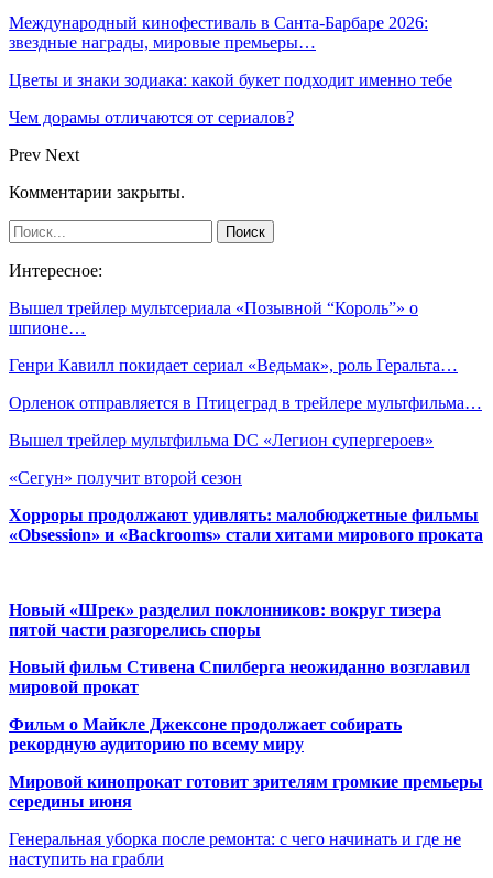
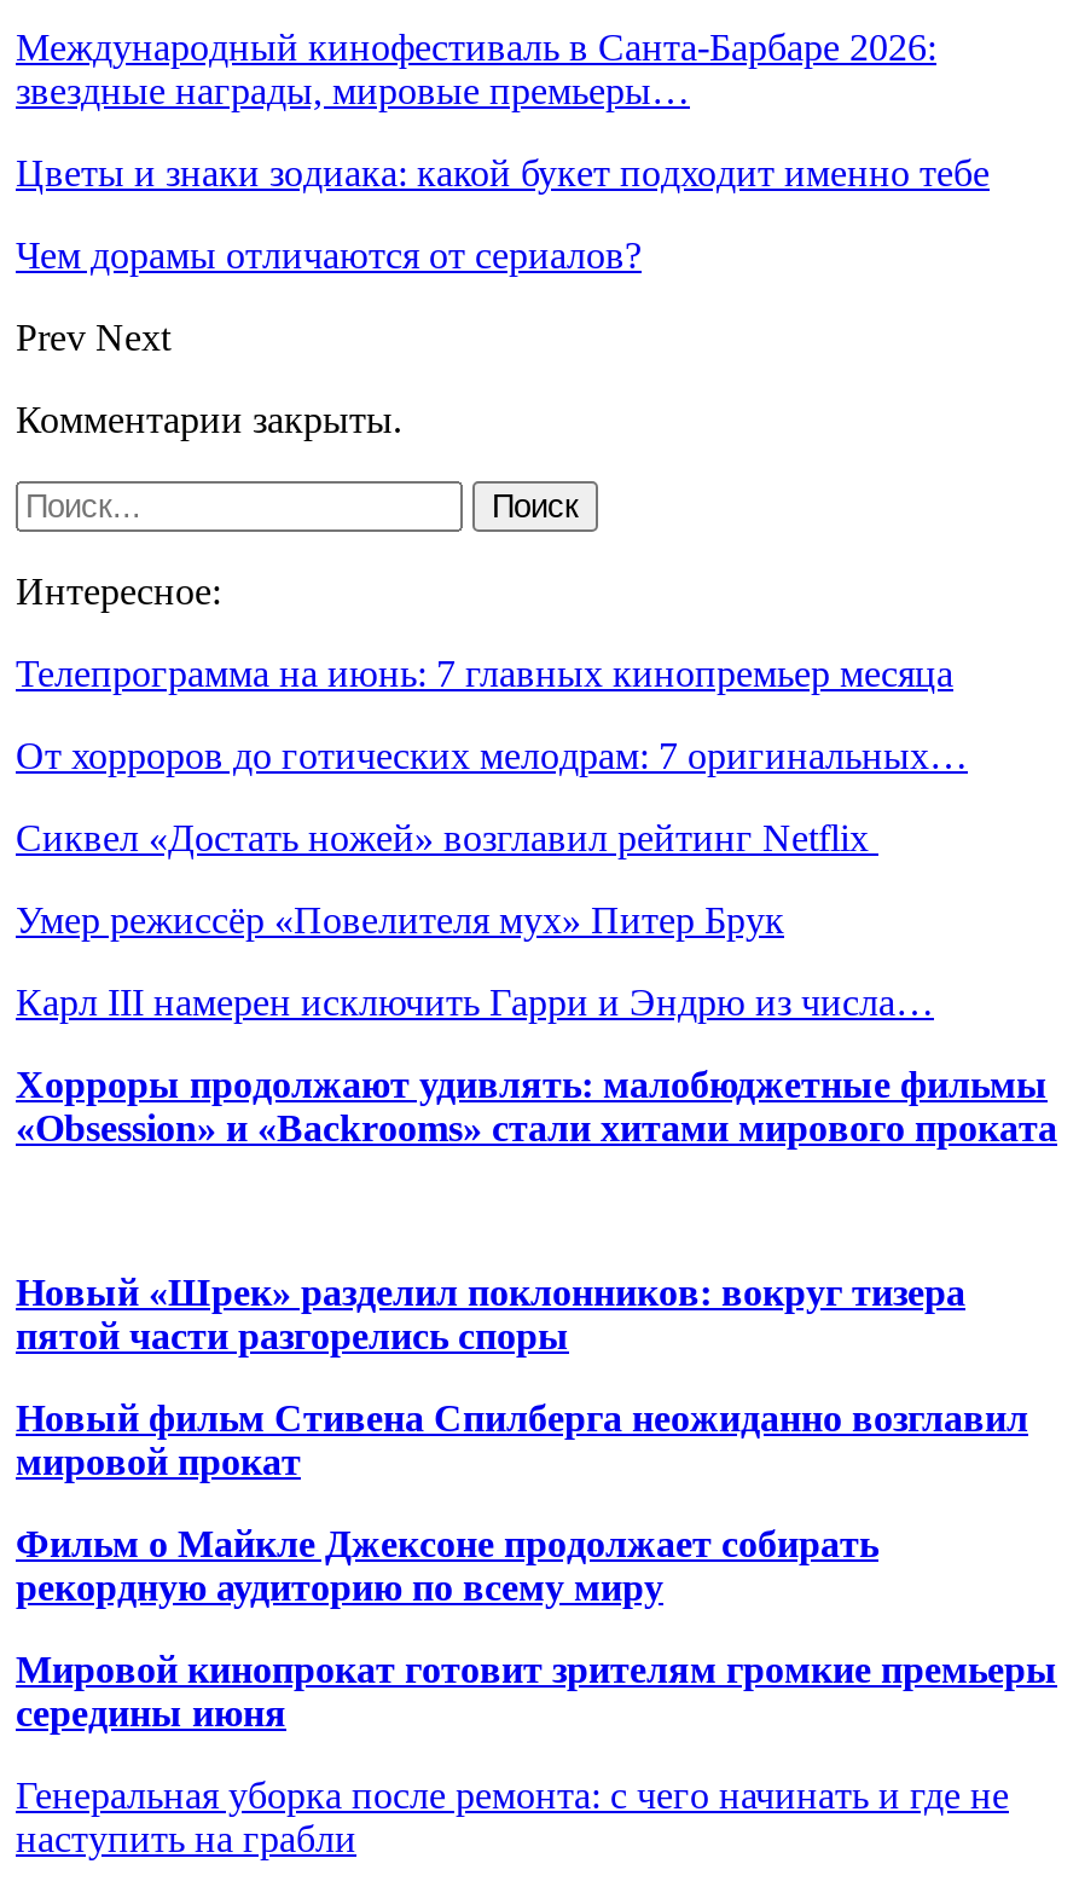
- Вышел трейлер мультсериала «Позывной “Король”» о
- шпионе…
+ Телепрограмма на июнь: 7 главных кинопремьер месяца

- Генри Кавилл покидает сериал «Ведьмак», роль Геральта…
+ От хорроров до готических мелодрам: 7 оригинальных…

- Орленок отправляется в Птицеград в трейлере мультфильма…
+ Сиквел «Достать ножей» возглавил рейтинг Netflix

- Вышел трейлер мультфильма DC «Легион супергероев»
+ Умер режиссёр «Повелителя мух» Питер Брук

- «Сегун» получит второй сезон
+ Карл III намерен исключить Гарри и Эндрю из числа…
